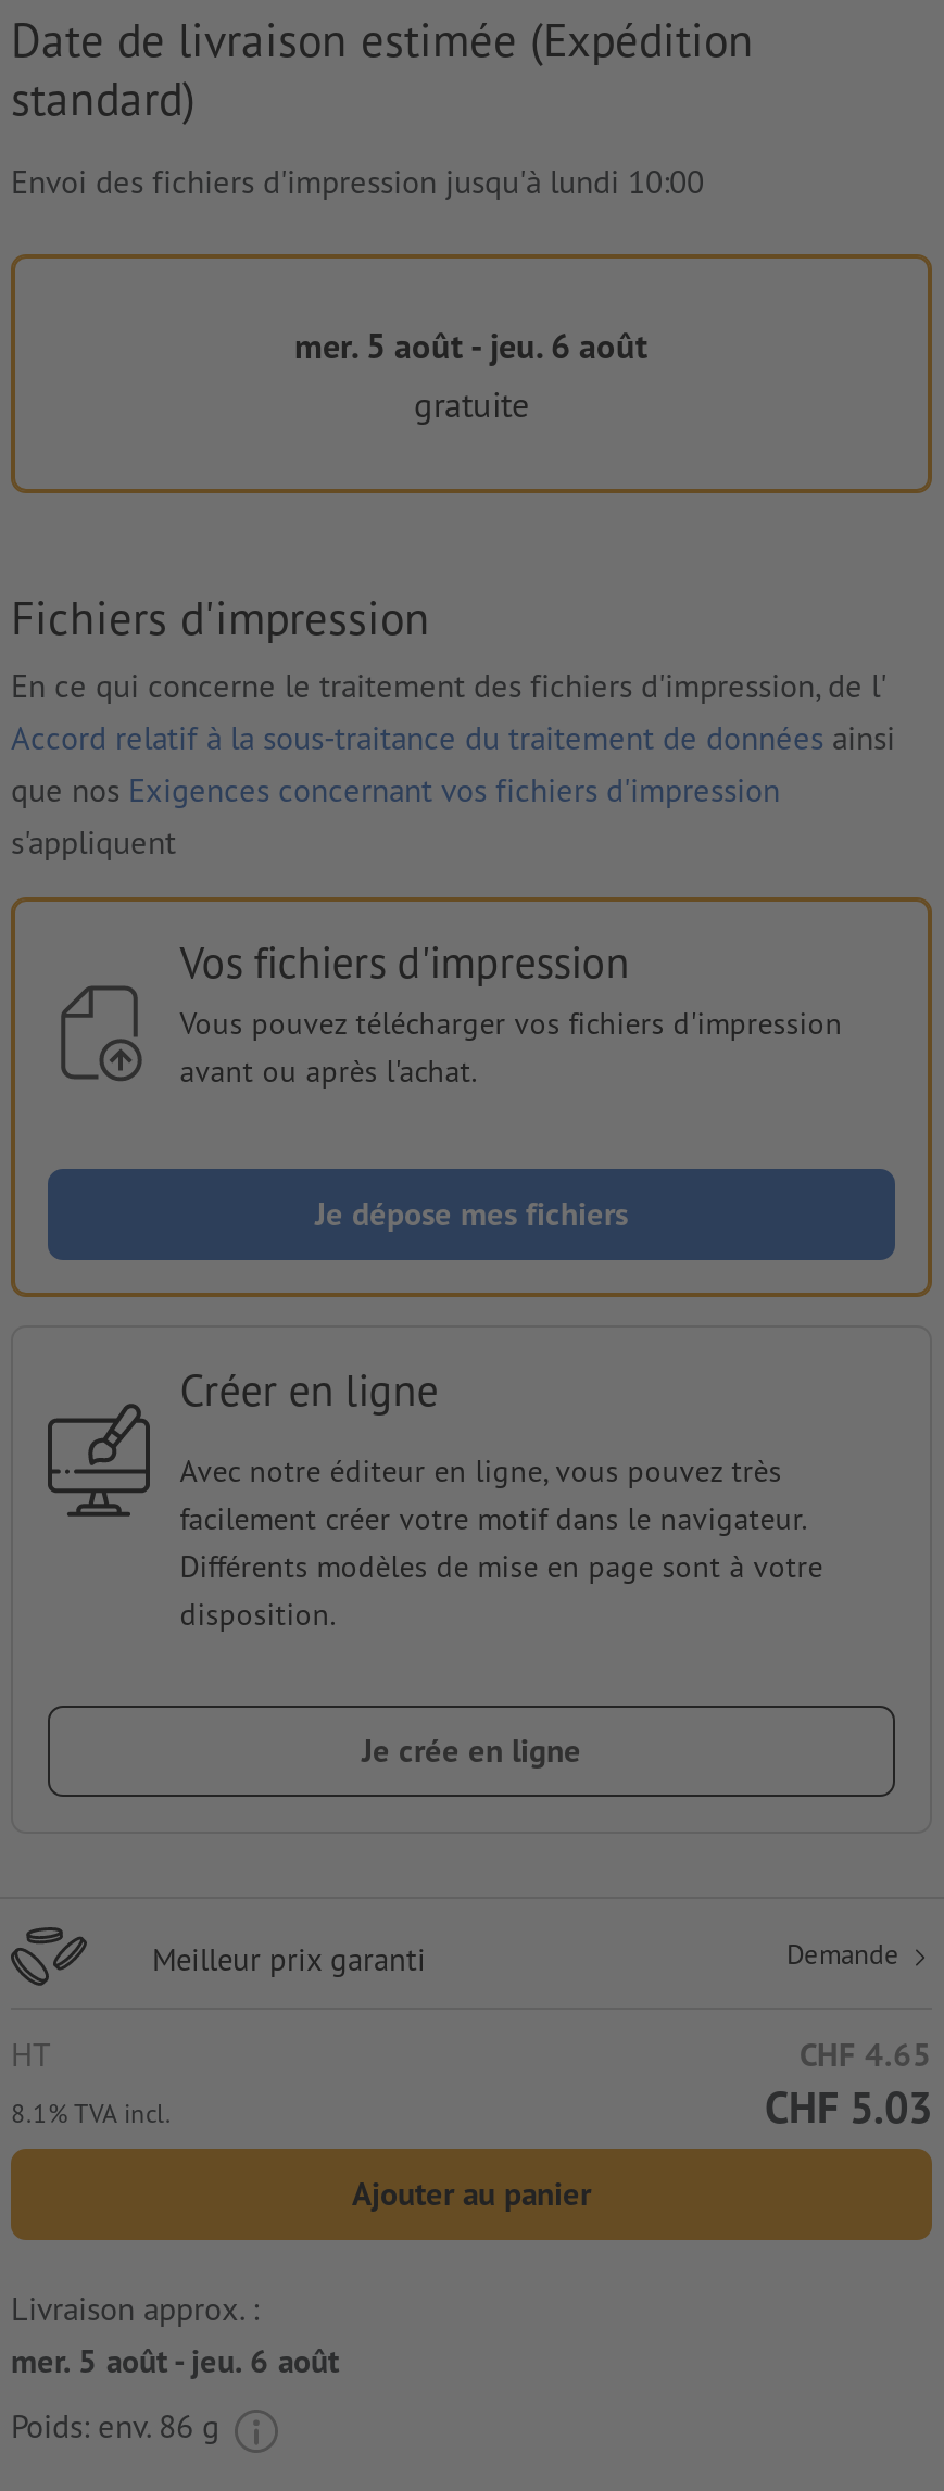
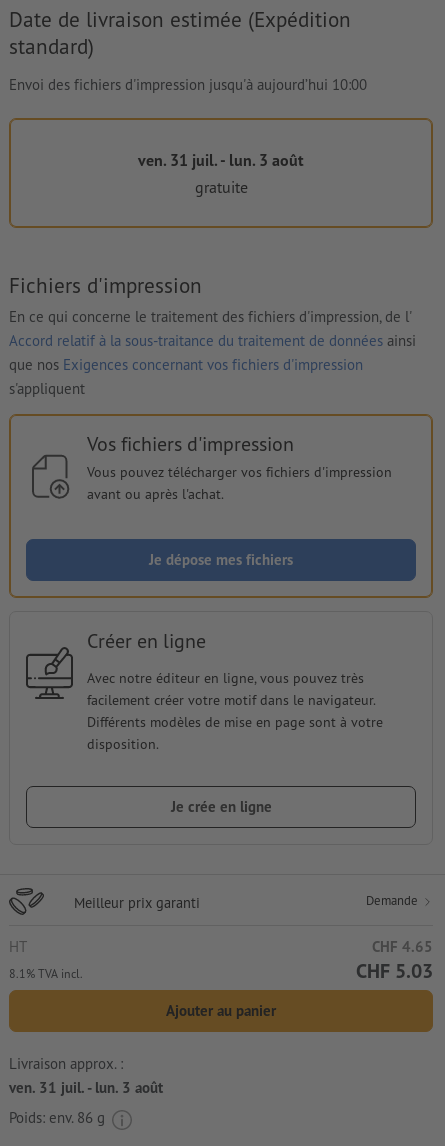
- Envoi des fichiers d'impression jusqu'à lundi 10:00
+ Envoi des fichiers d'impression jusqu'à aujourd’hui 10:00

- mer. 5 août - jeu. 6 août
+ ven. 31 juil. - lun. 3 août

- mer. 5 août - jeu. 6 août
+ ven. 31 juil. - lun. 3 août
